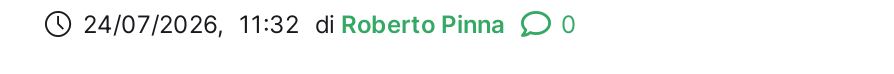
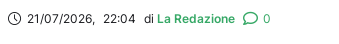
- 24/07/2026, 11:32 di Roberto Pinna
+ 21/07/2026, 22:04 di La Redazione
